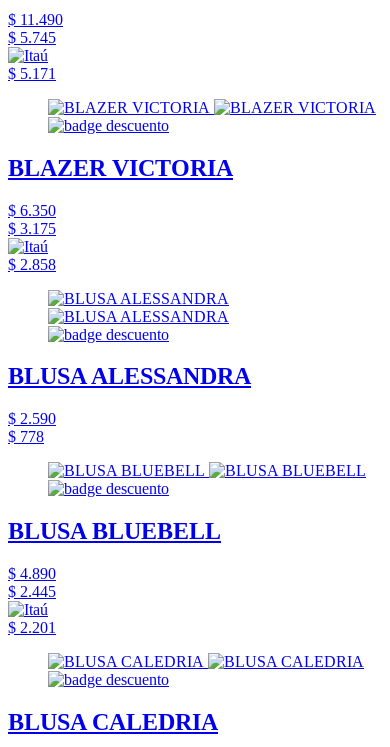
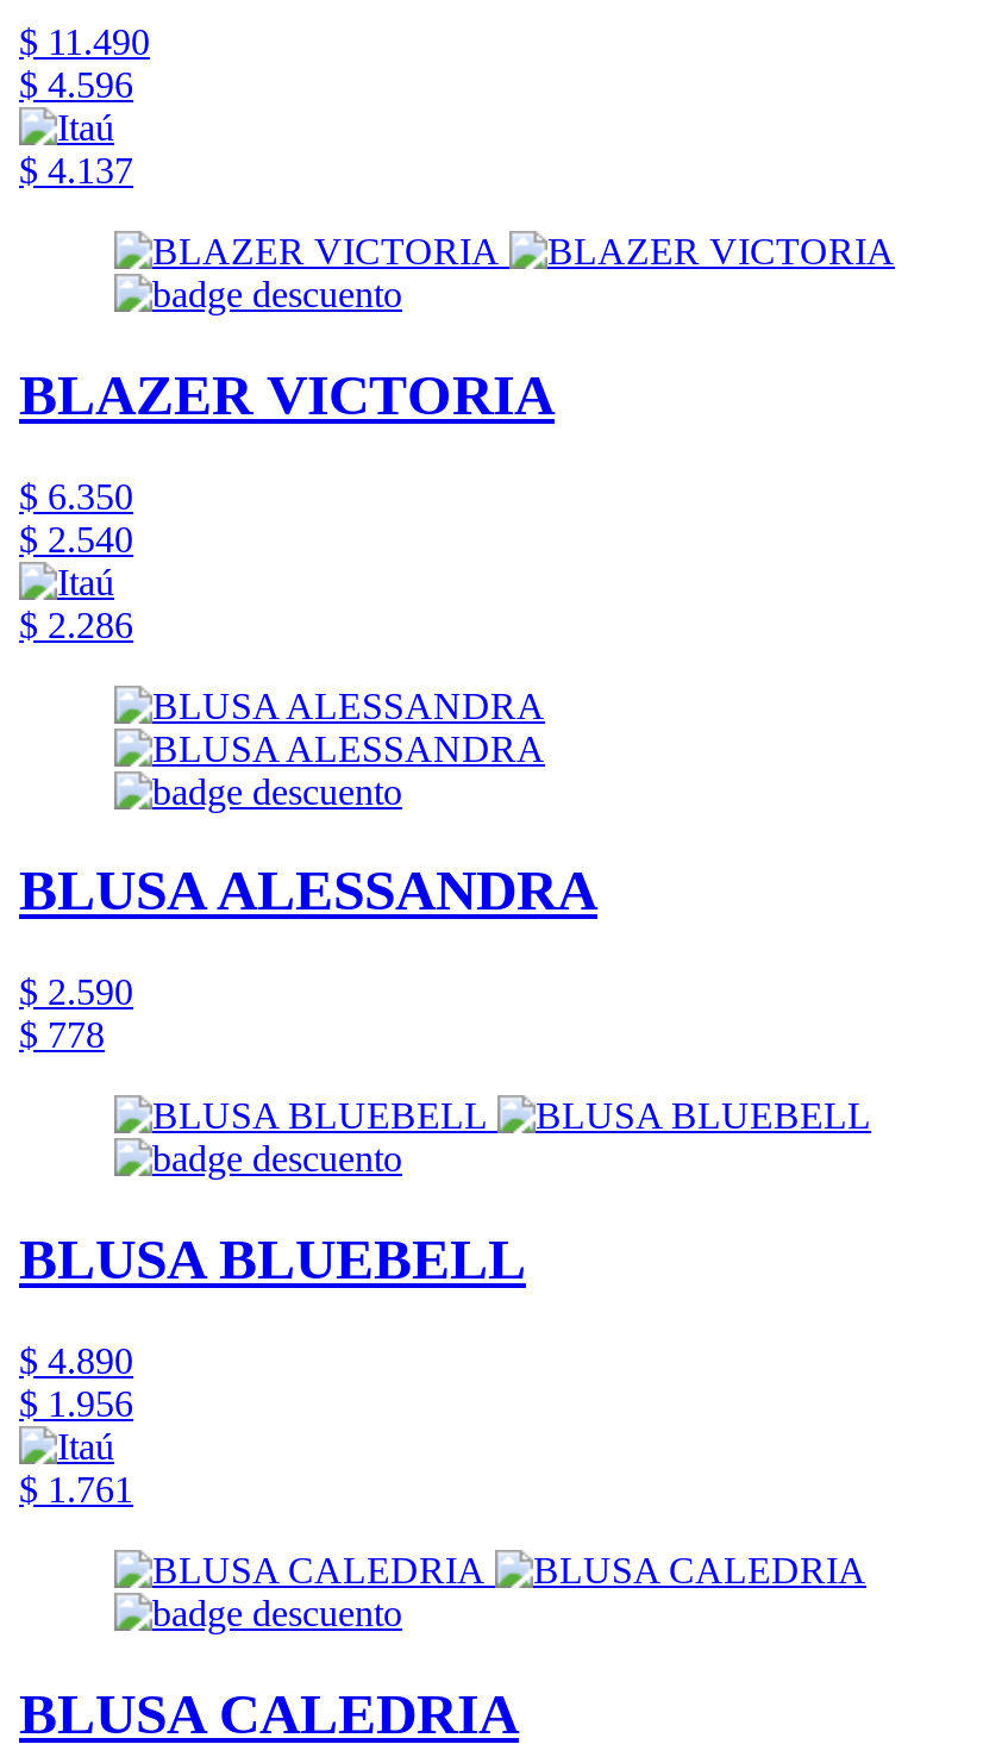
- $ 5.745
+ $ 4.596

- $ 5.171
+ $ 4.137

- $ 3.175
+ $ 2.540

- $ 2.858
+ $ 2.286

- $ 2.445
+ $ 1.956

- $ 2.201
+ $ 1.761
